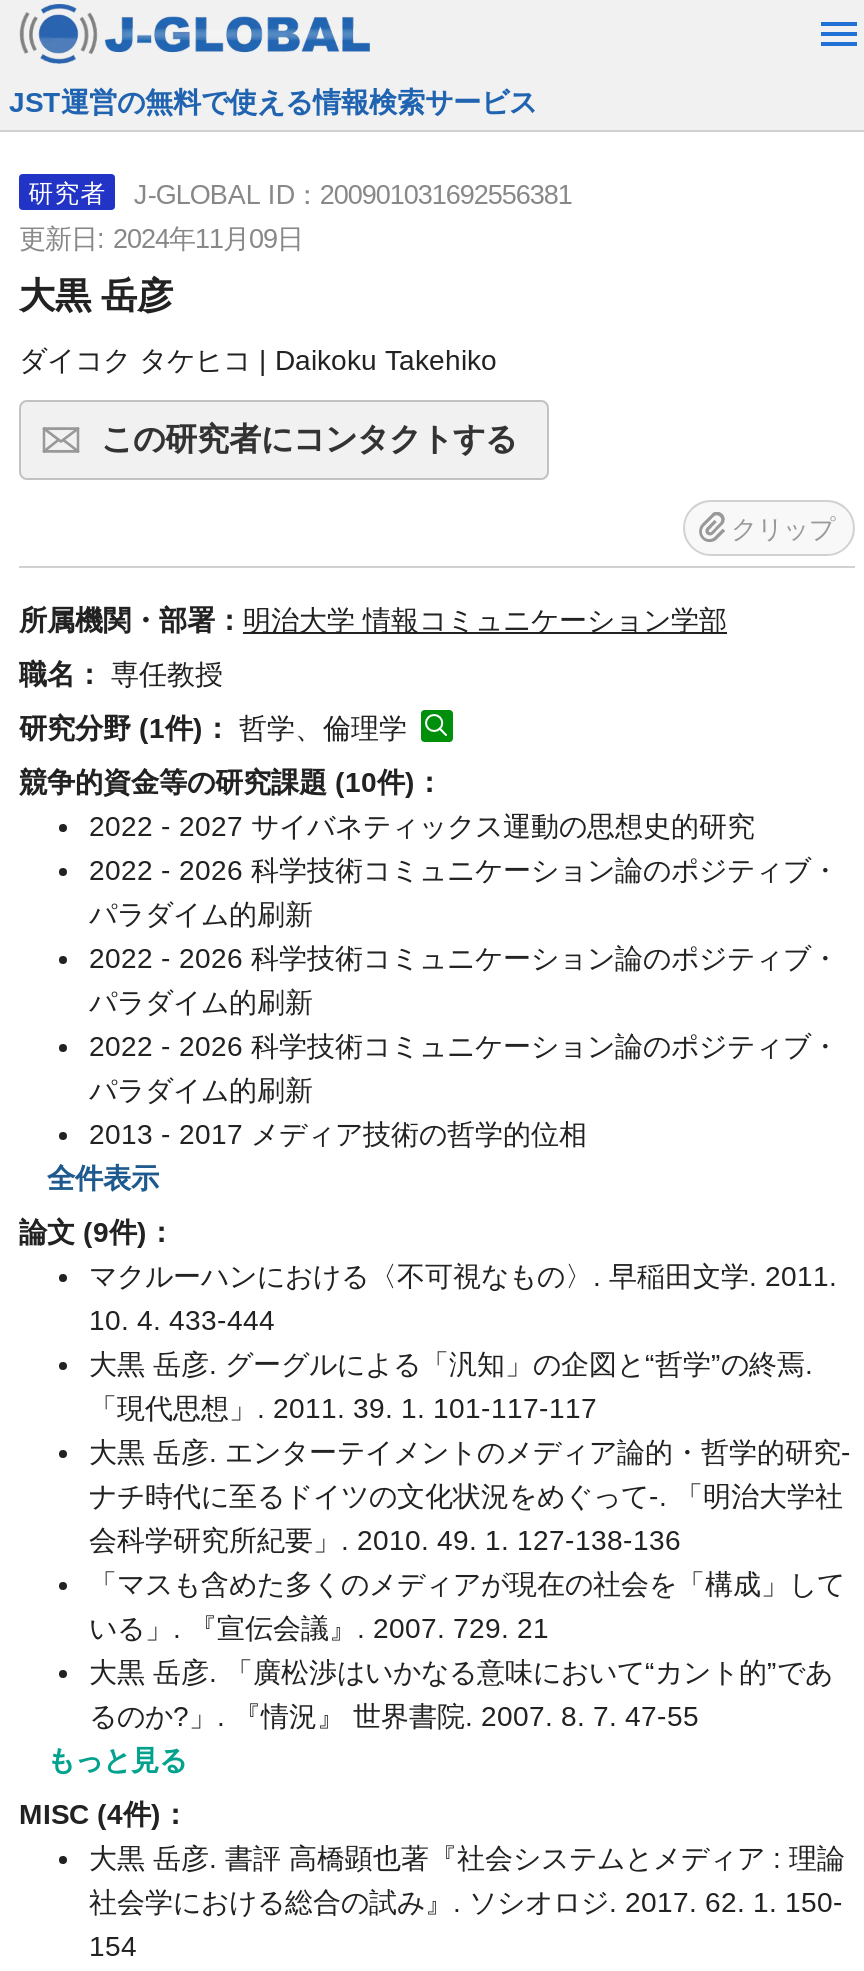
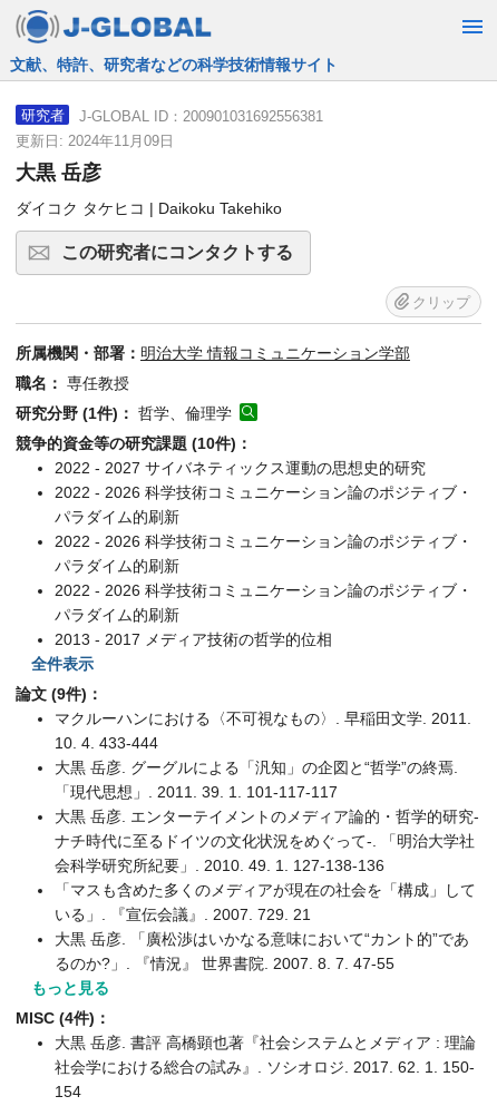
- JST運営の無料で使える情報検索サービス
+ 文献、特許、研究者などの科学技術情報サイト
